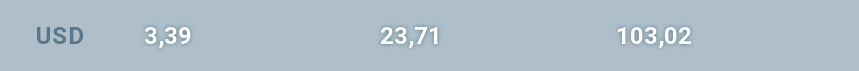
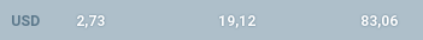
- 3,39
+ 2,73

- 23,71
+ 19,12

- 103,02
+ 83,06
